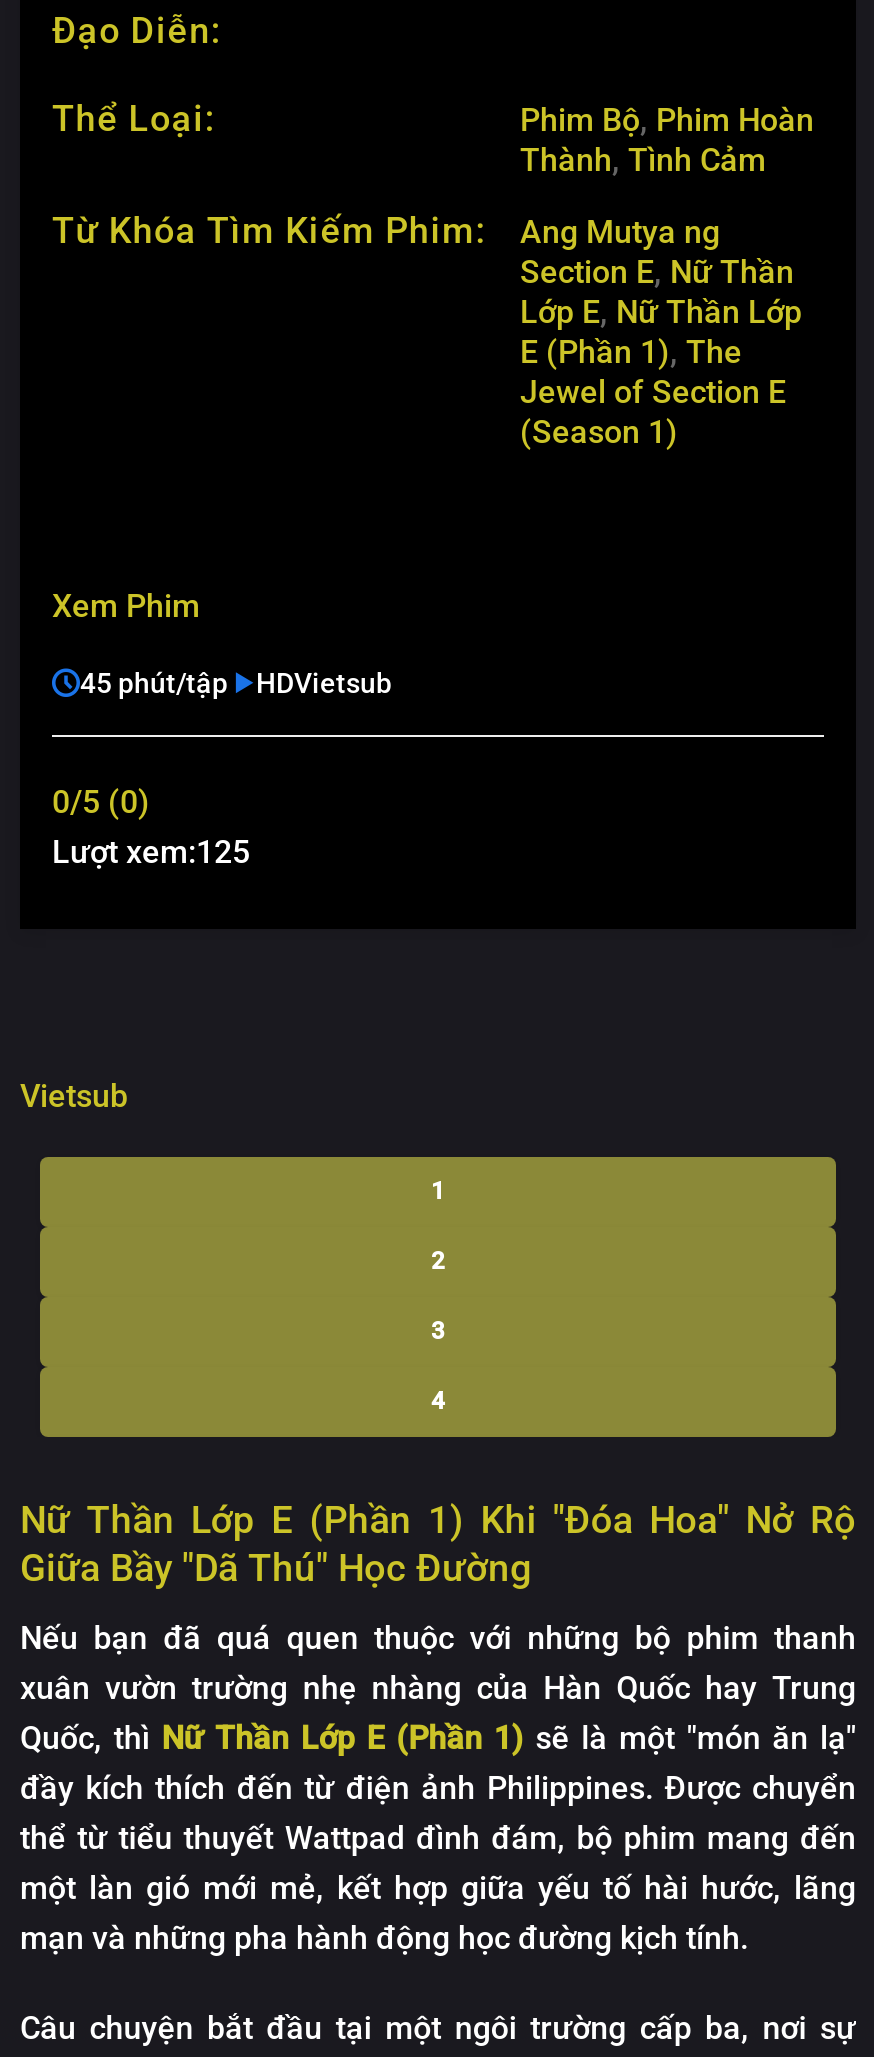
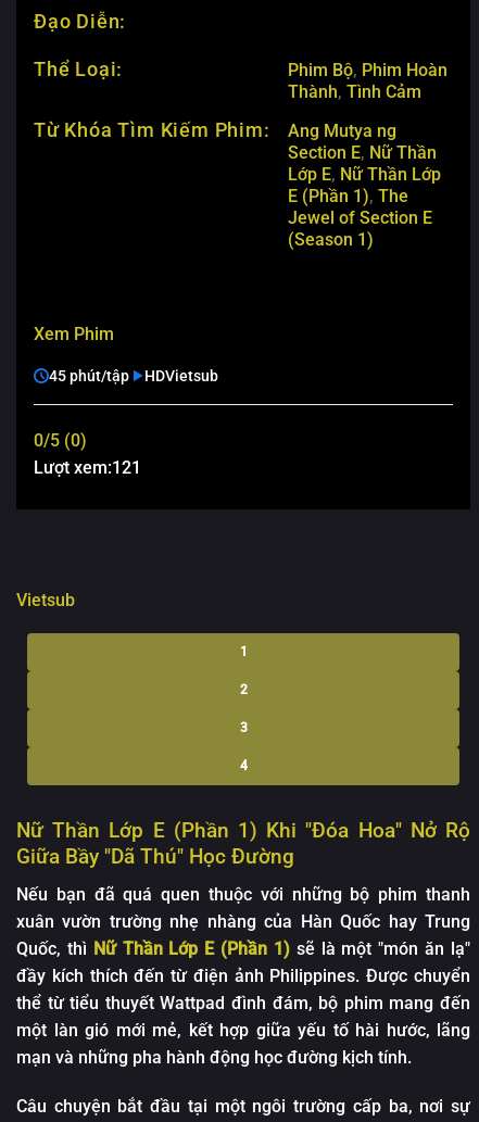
- Lượt xem:125
+ Lượt xem:121
